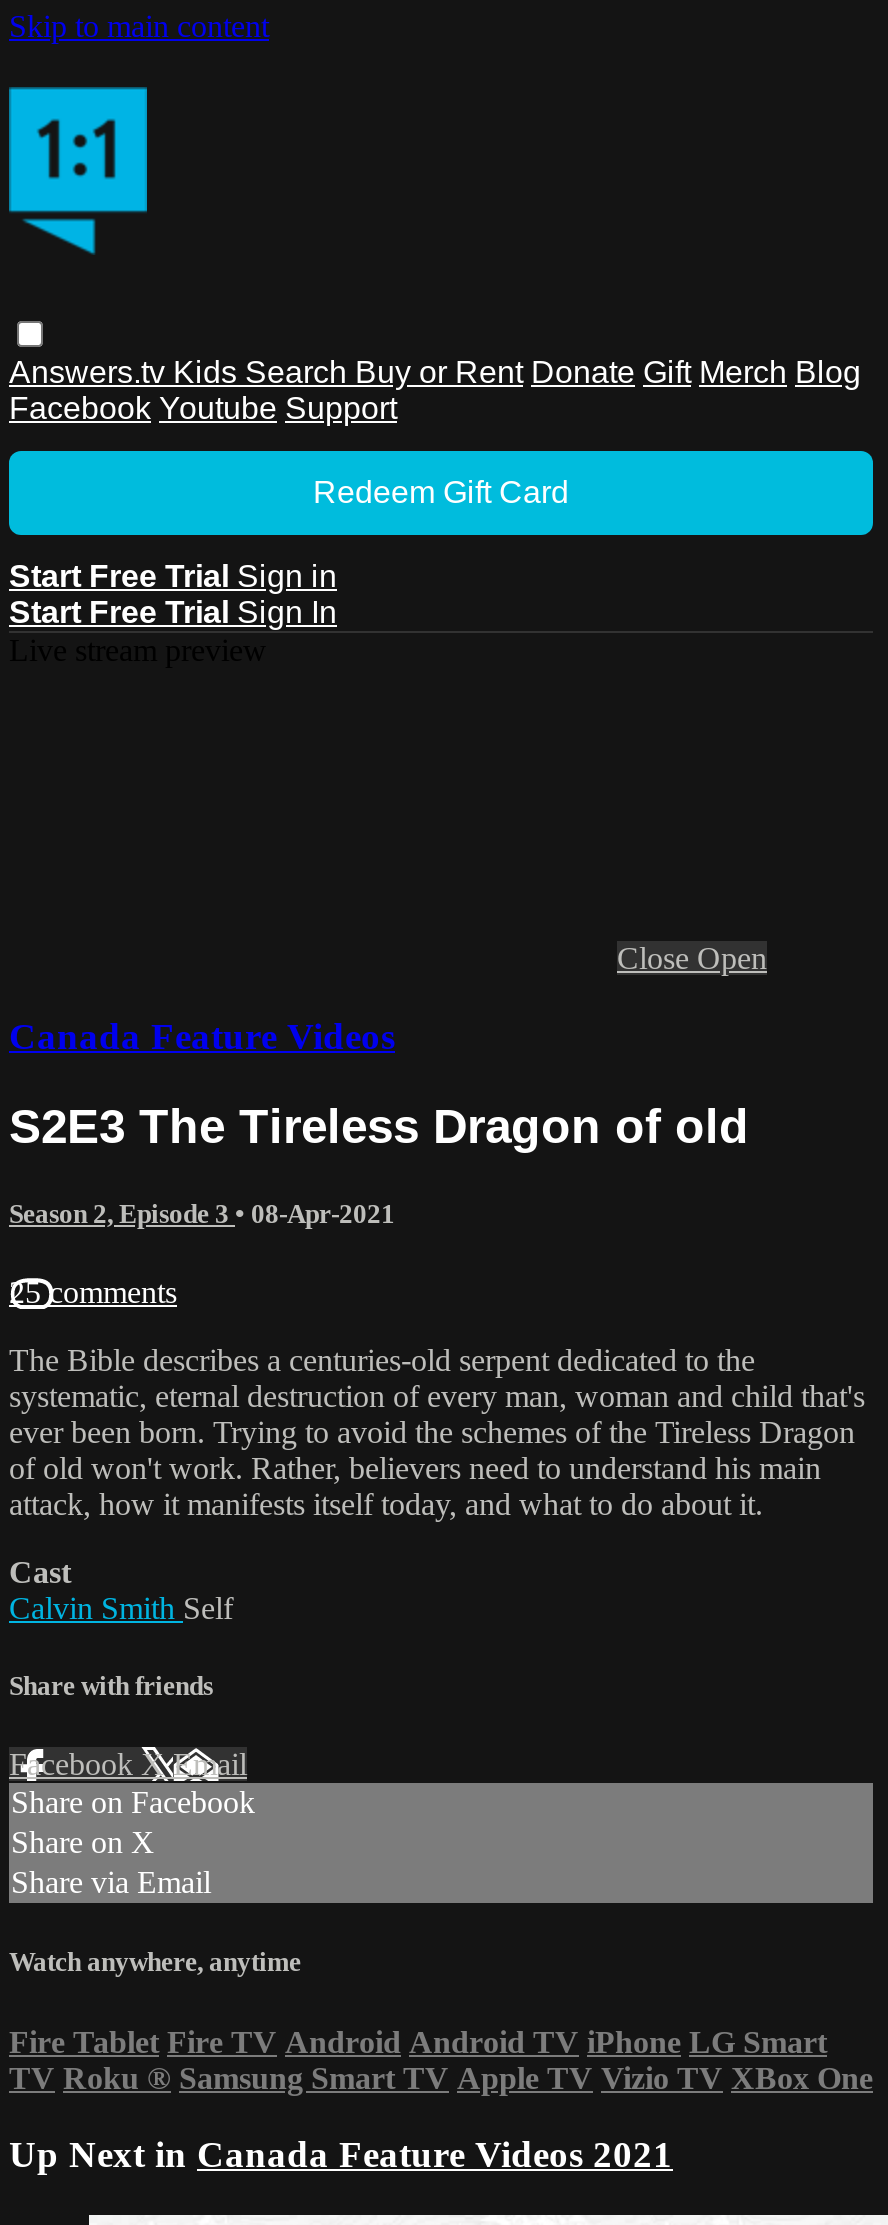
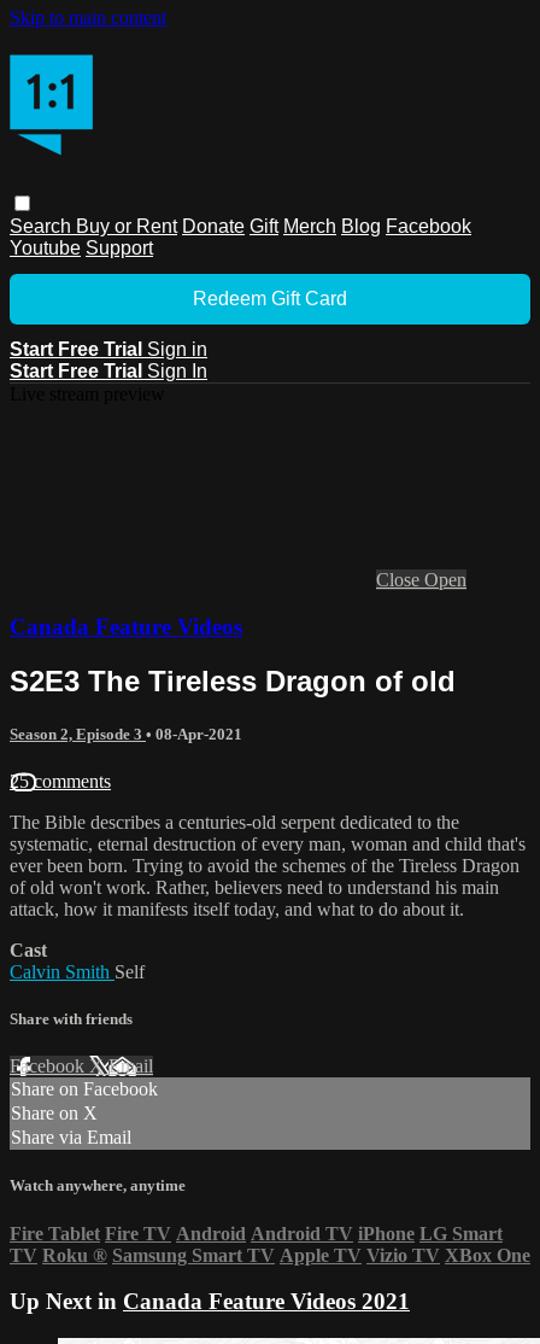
- Answers.tv Kids Search Buy or Rent Donate Gift Merch Blog
- Facebook Youtube Support
+ Search Buy or Rent Donate Gift Merch Blog Facebook
+ Youtube Support
